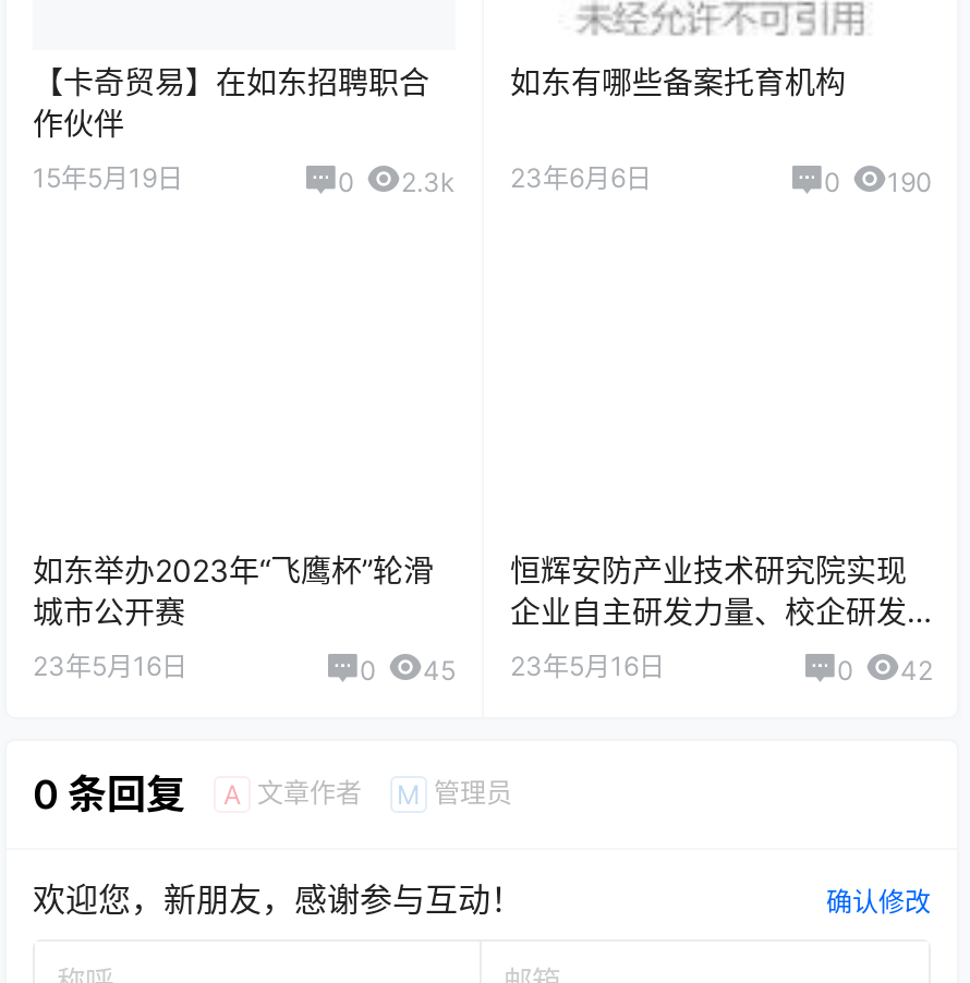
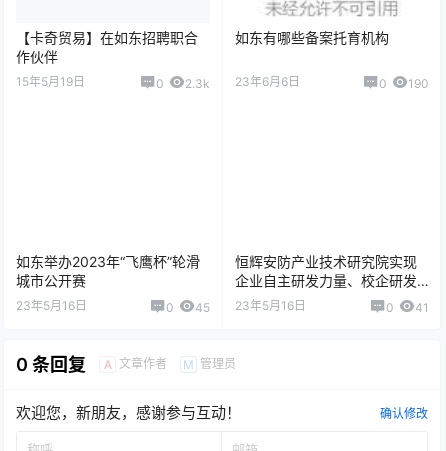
- 42
+ 41
